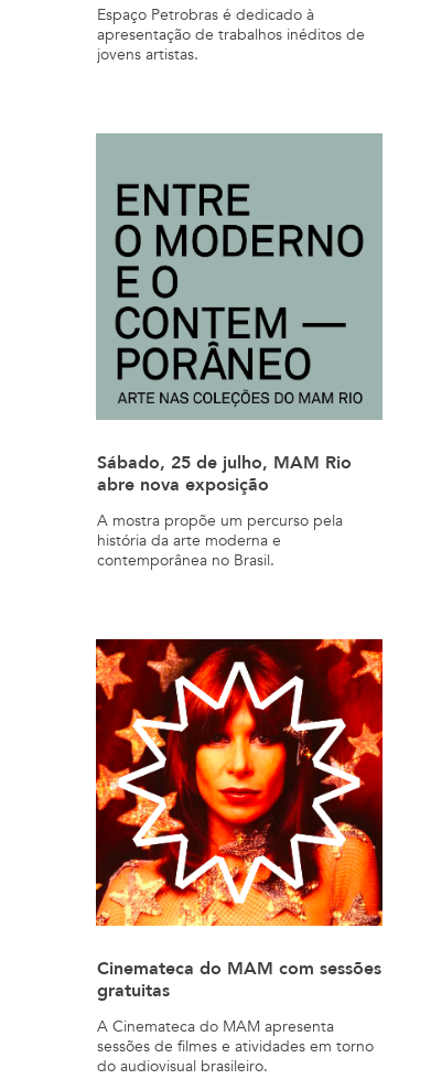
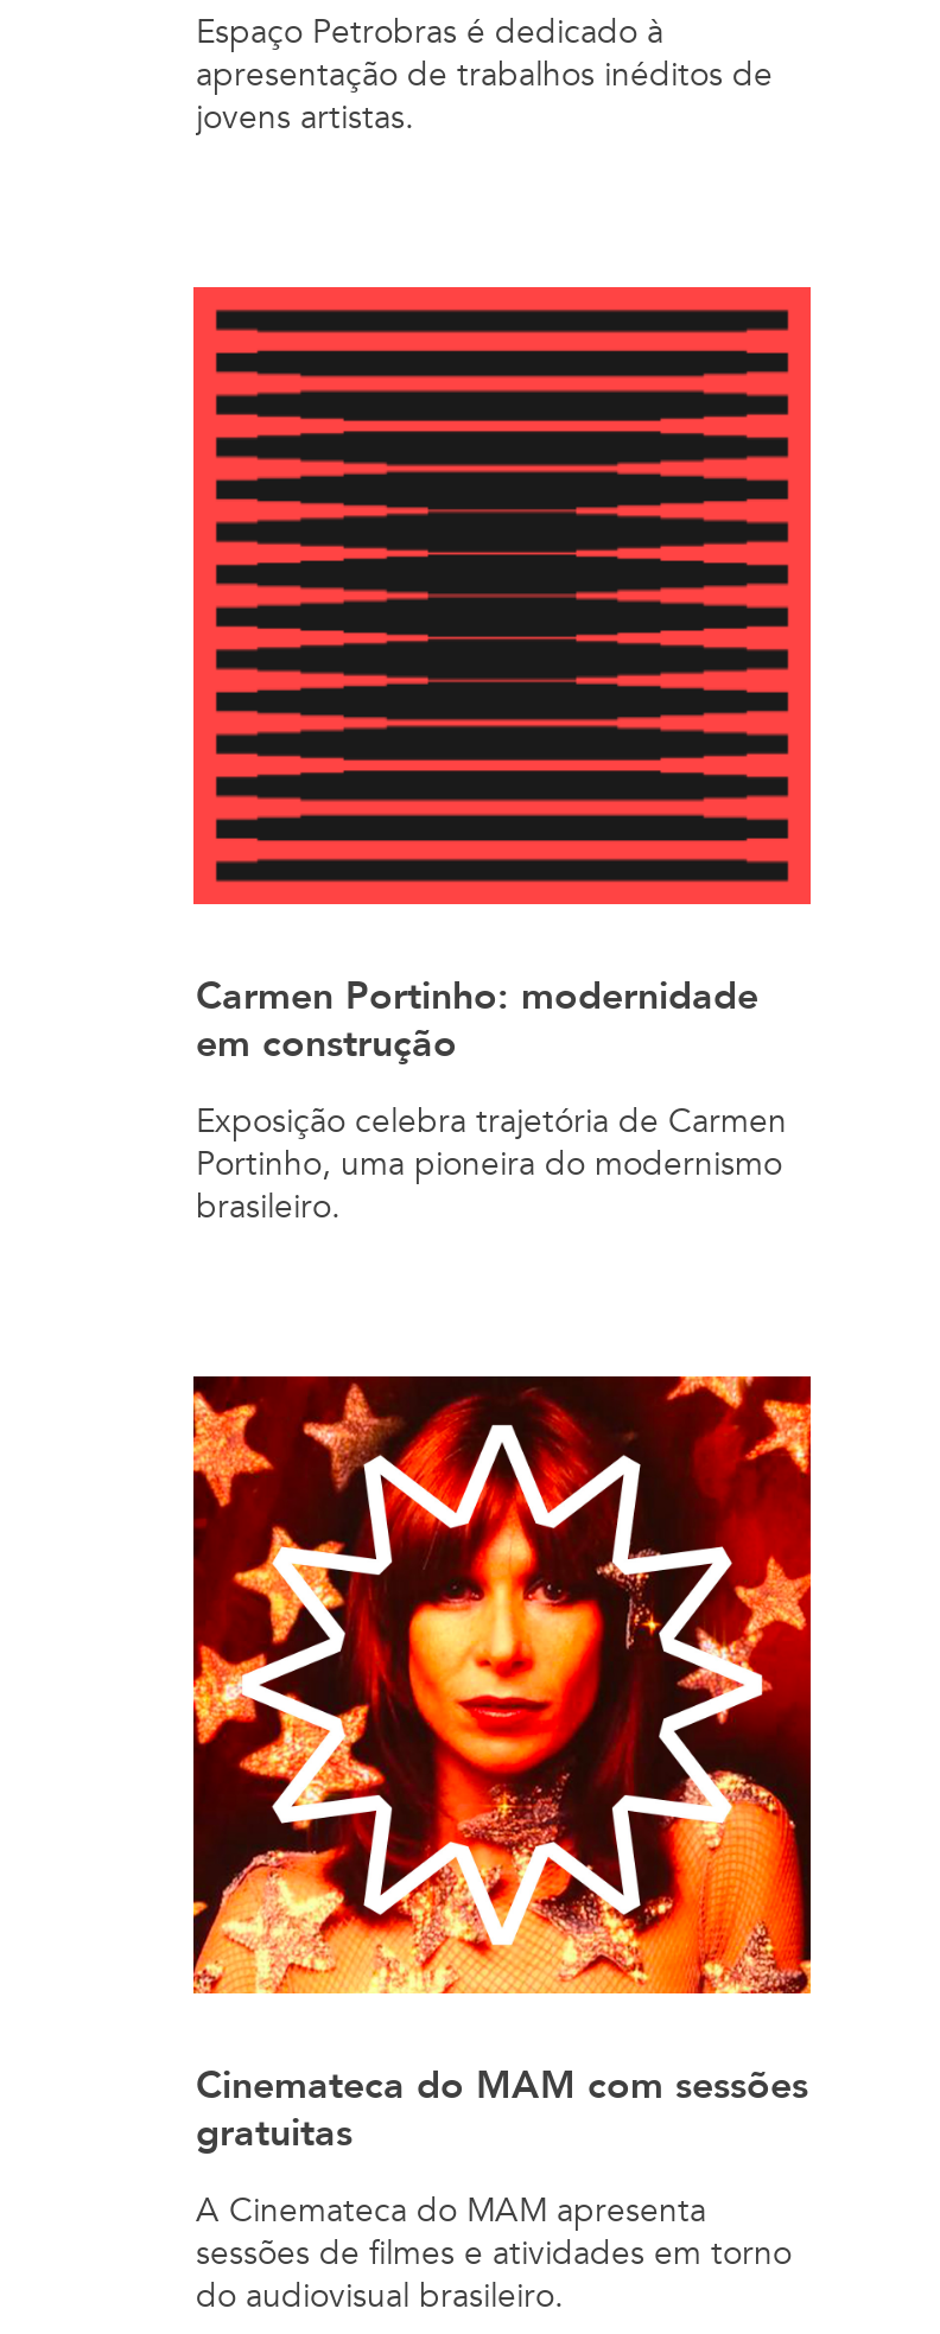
- [image]
- Sábado, 25 de julho, MAM Rio
- abre nova exposição
+ [image]
+ Carmen Portinho: modernidade
+ em construção

- A mostra propõe um percurso pela
- história da arte moderna e
- contemporânea no Brasil.
+ Exposição celebra trajetória de Carmen
+ Portinho, uma pioneira do modernismo
+ brasileiro.
